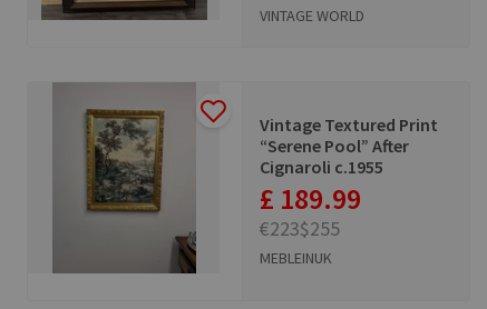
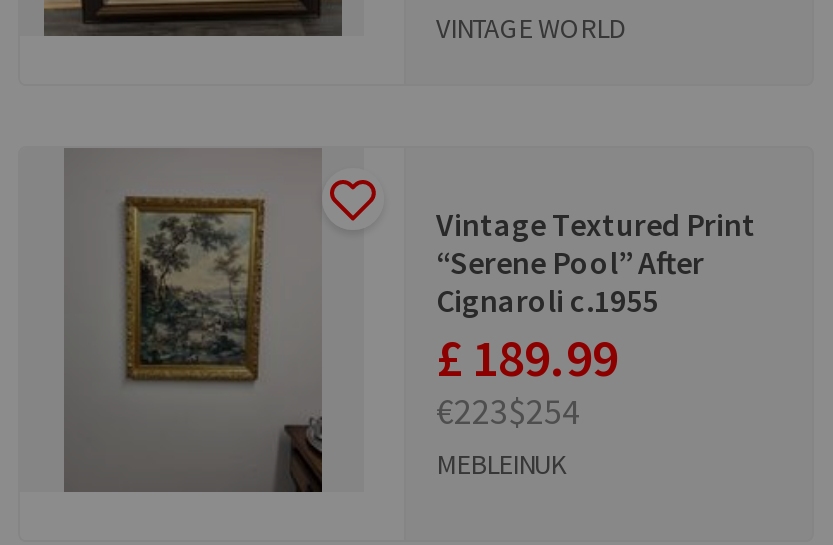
- €223$255
+ €223$254
